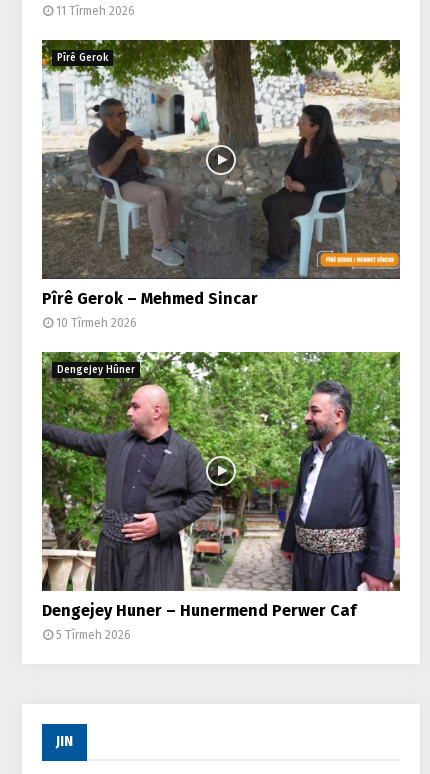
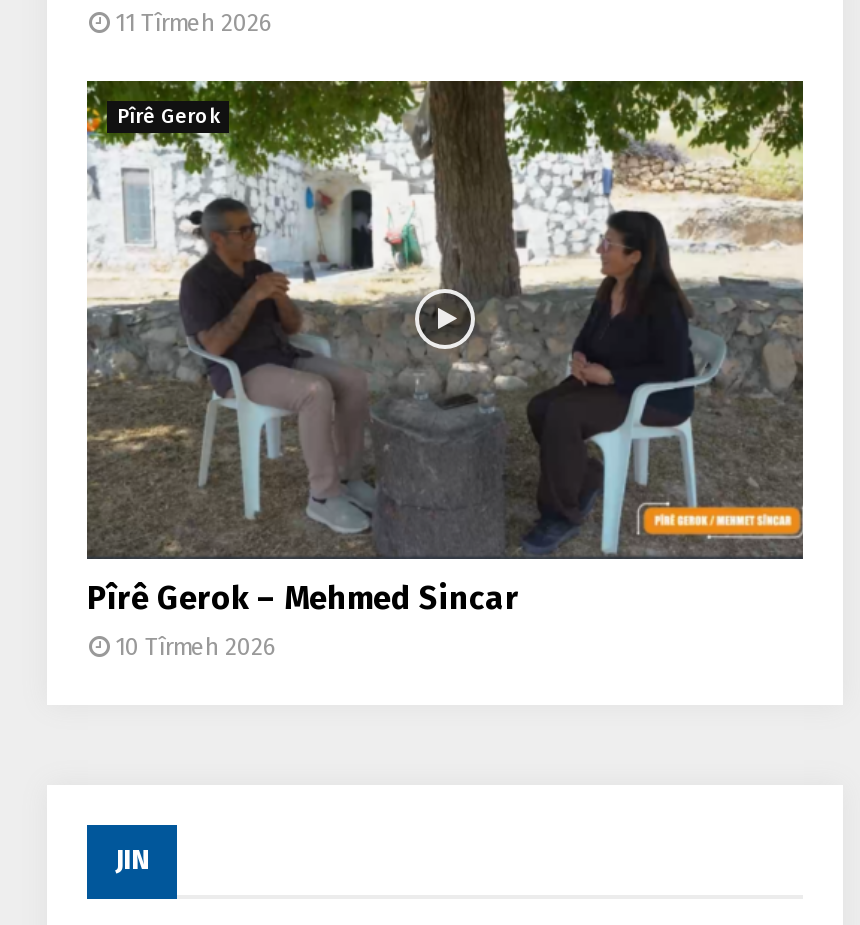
- [image]
- Dengejey Hûner

- Dengejey Huner – Hunermend Perwer Caf
- 5 Tîrmeh 2026
